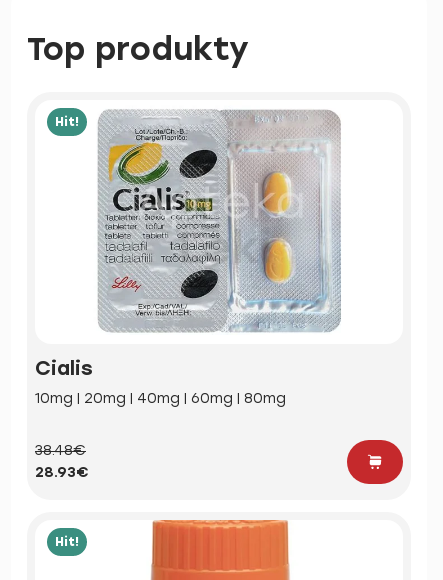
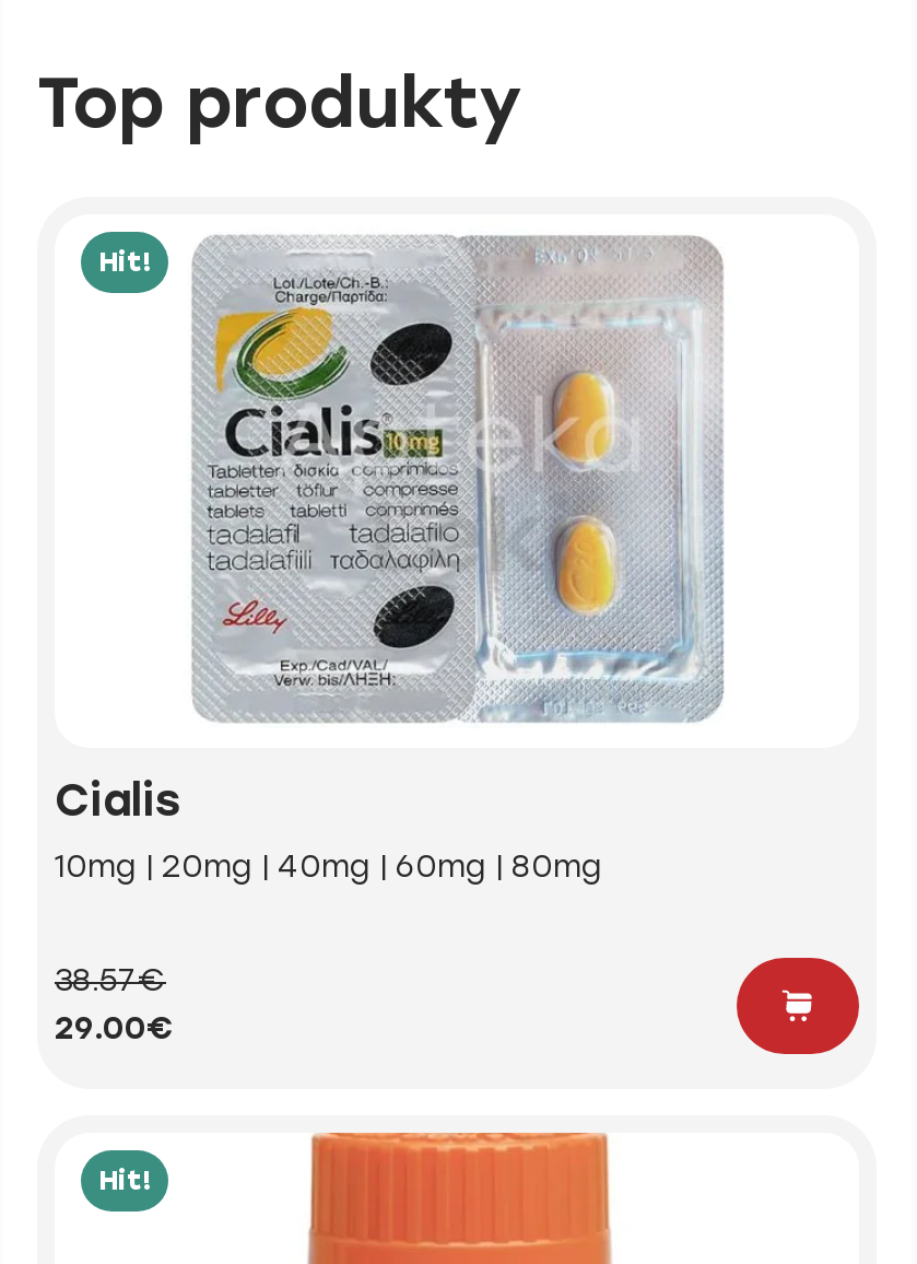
- 38.48€
+ 38.57€

- 28.93€
+ 29.00€
